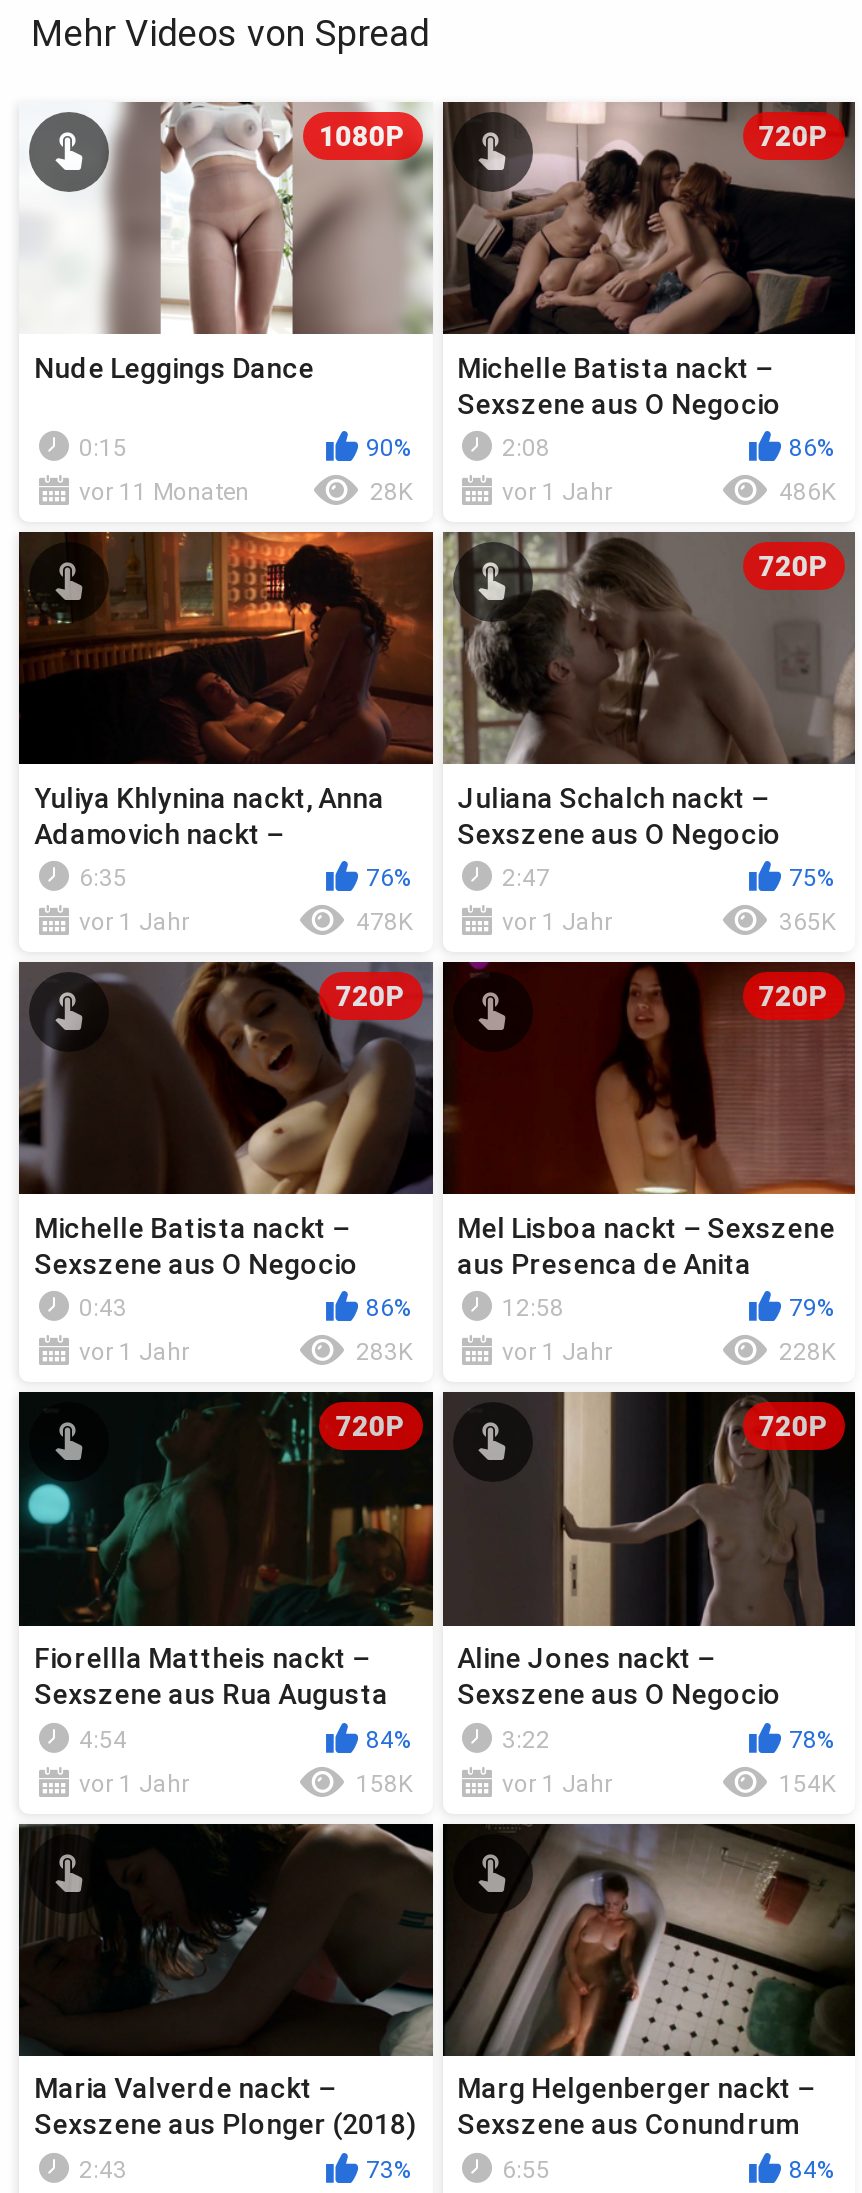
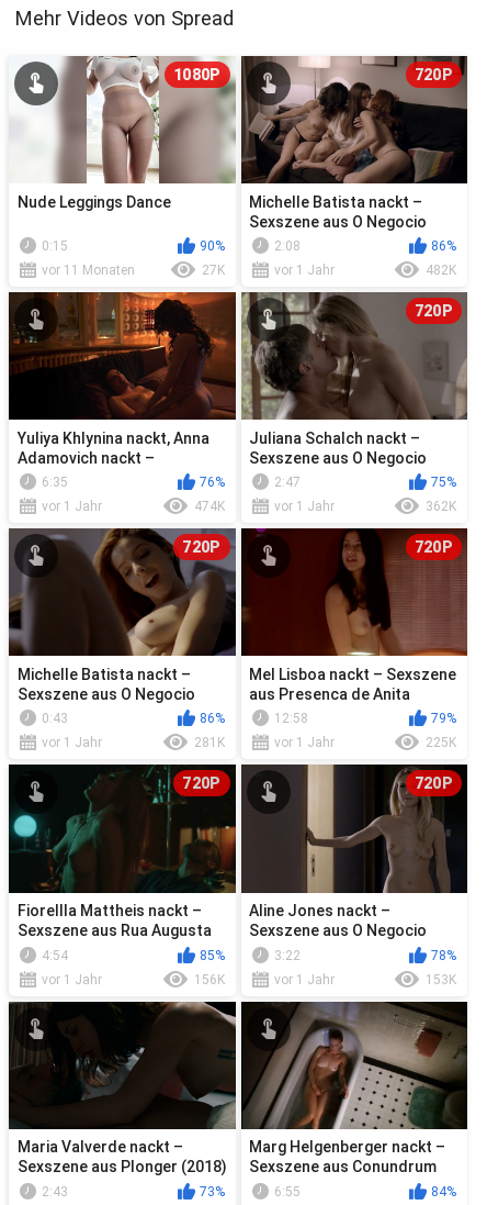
- 28K
+ 27K

- 486K
+ 482K

- 478K
+ 474K

- 365K
+ 362K

- 283K
+ 281K

- 228K
+ 225K

- 84%
+ 85%

- 158K
+ 156K

- 154K
+ 153K
